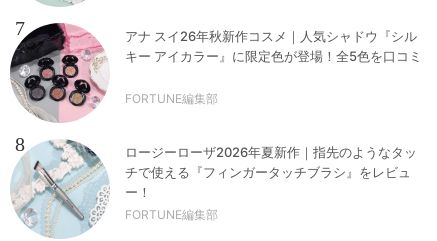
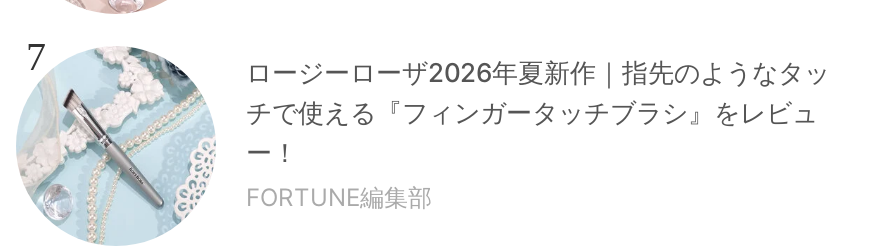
- [image]
- アナ スイ26年秋新作コスメ｜人気シャドウ『シル
- キー アイカラー』に限定色が登場！全5色を口コミ
- FORTUNE編集部
- 8
